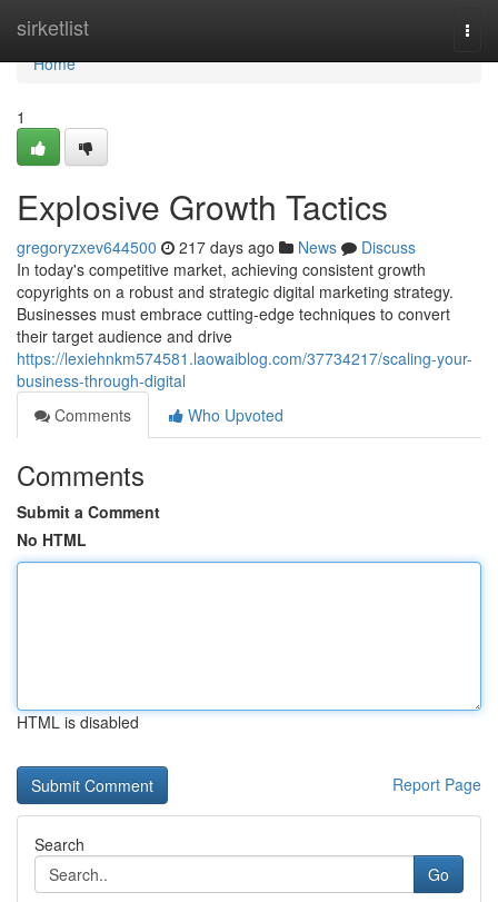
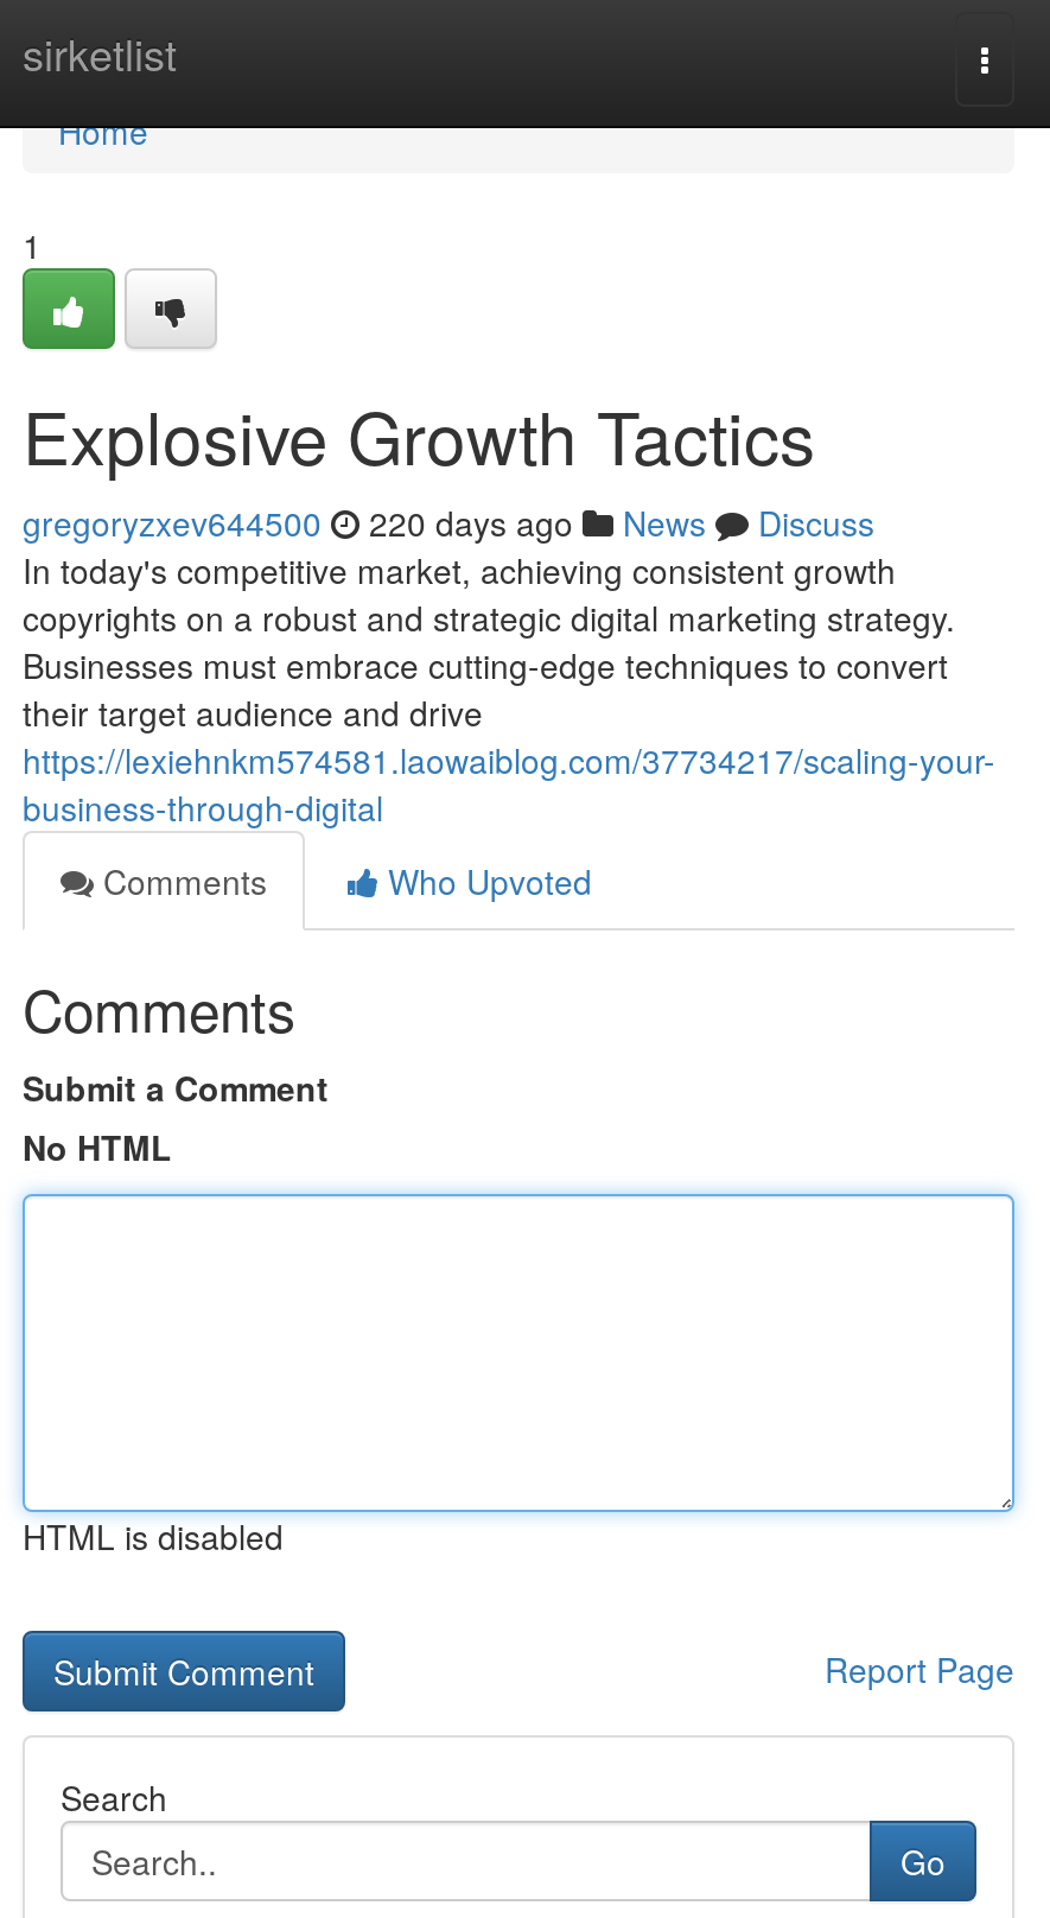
- gregoryzxev644500 217 days ago News Discuss
+ gregoryzxev644500 220 days ago News Discuss
